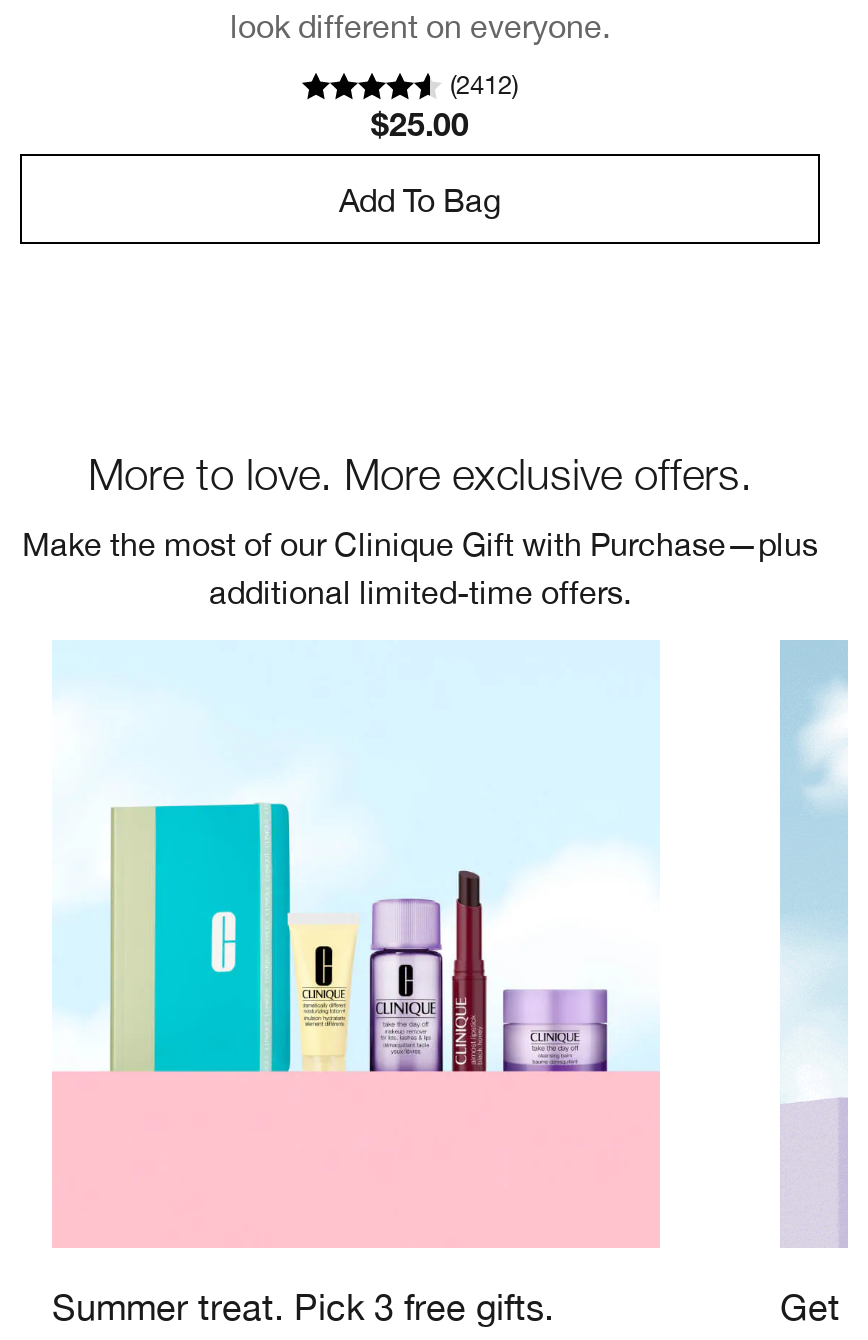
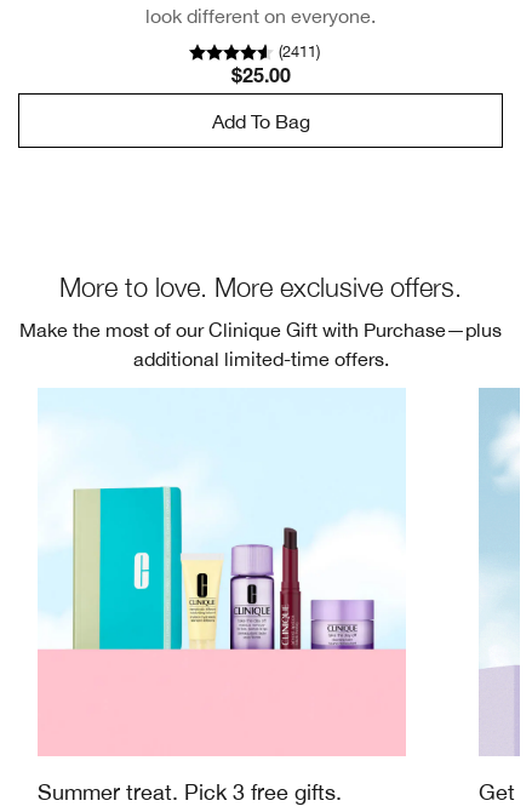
- (2412)
+ (2411)
